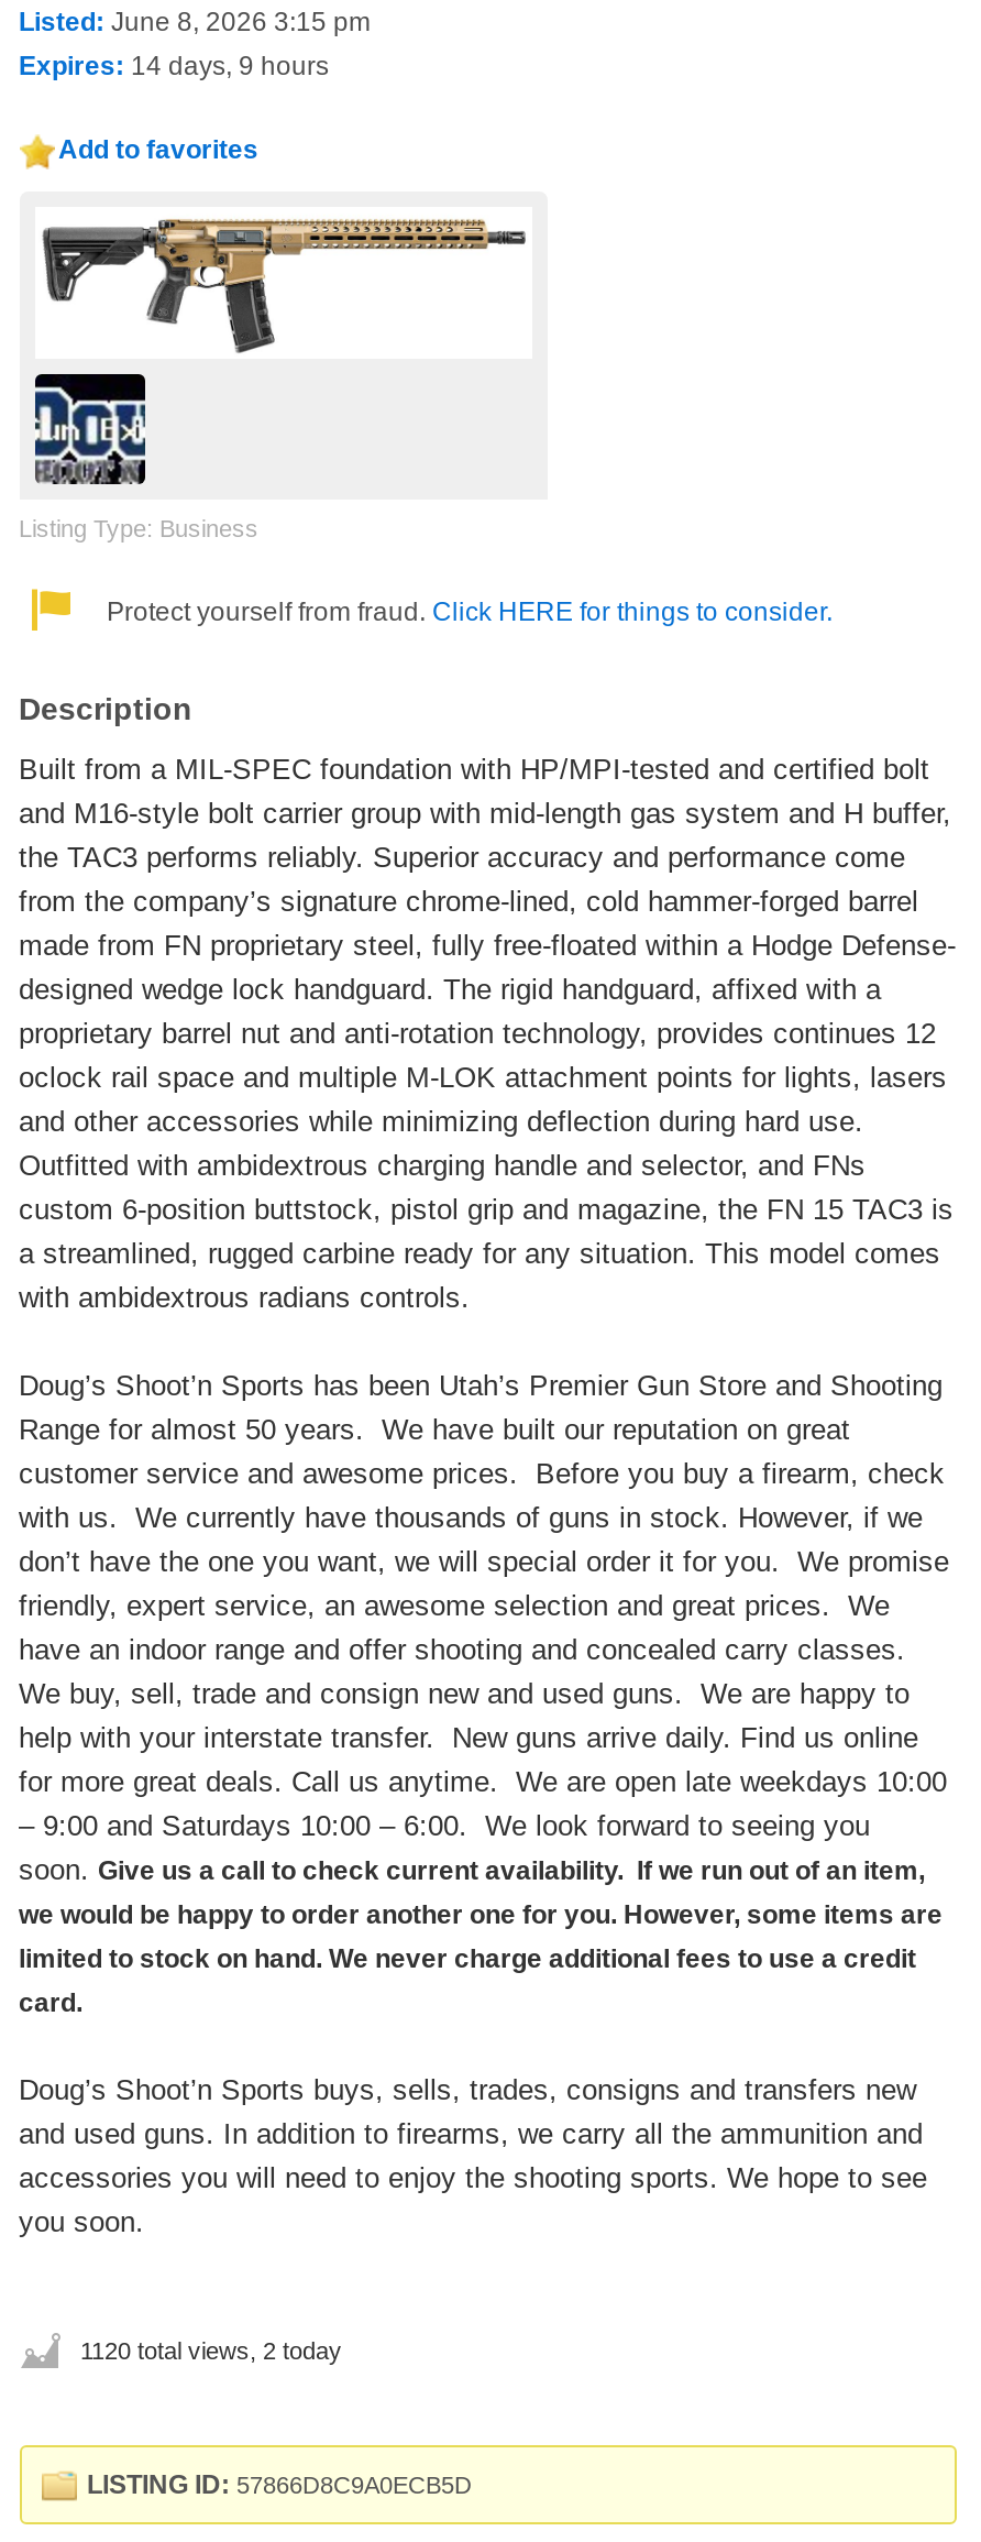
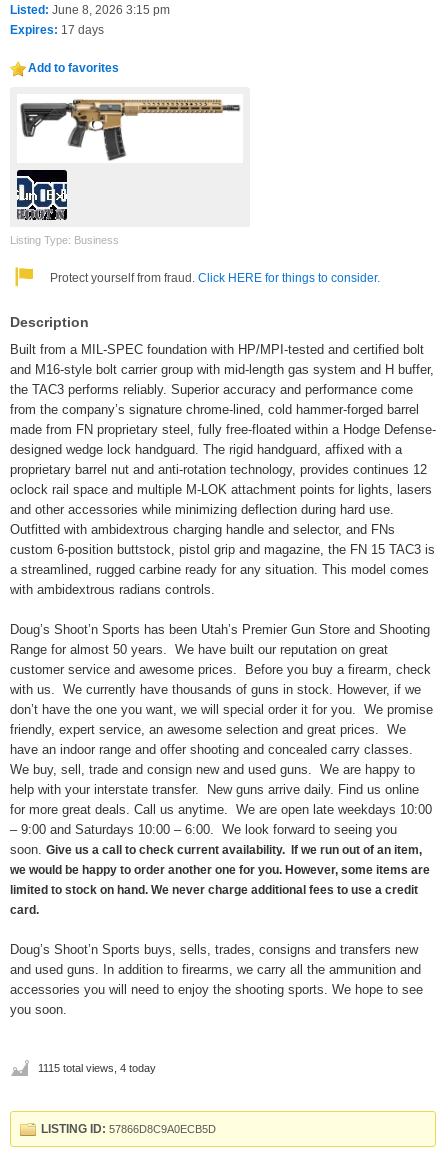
- Expires: 14 days, 9 hours
+ Expires: 17 days

- 1120 total views, 2 today
+ 1115 total views, 4 today
